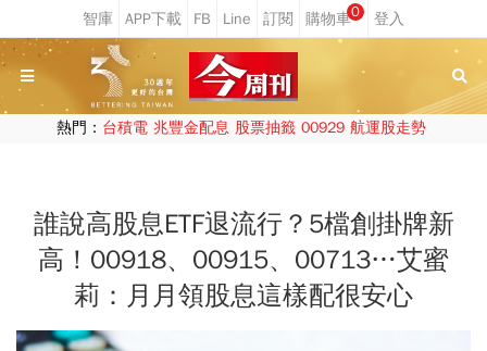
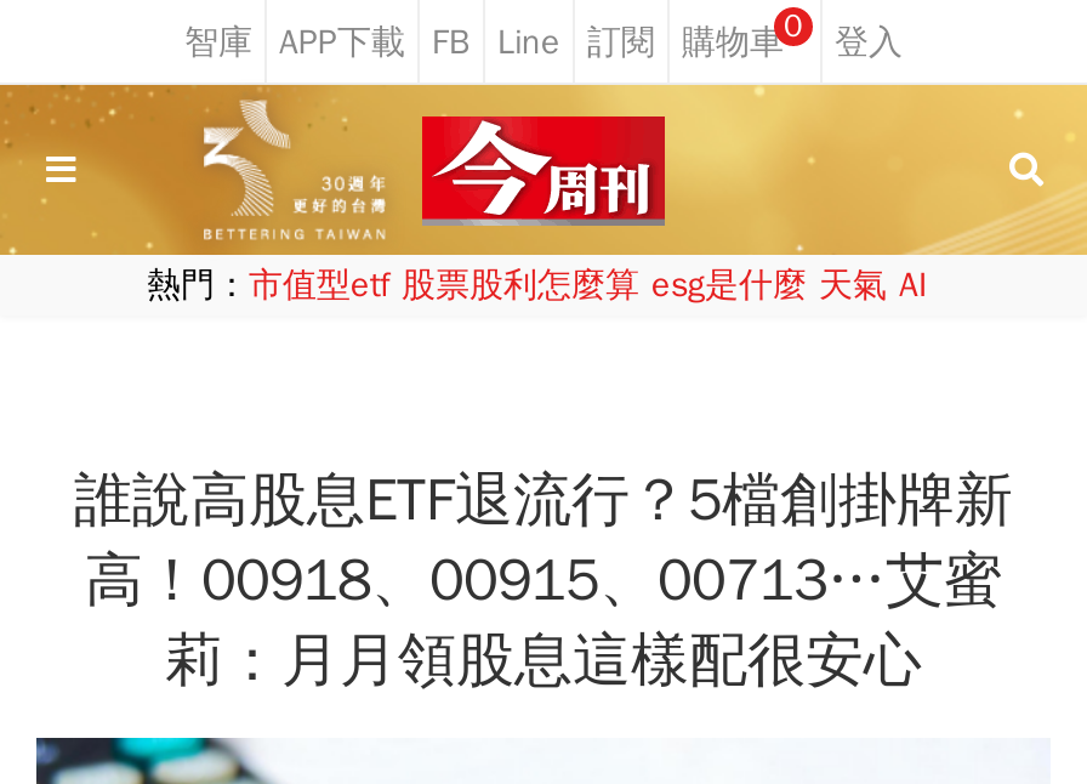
- 熱門：台積電 兆豐金配息 股票抽籤 00929 航運股走勢
+ 熱門：市值型etf 股票股利怎麼算 esg是什麼 天氣 AI
